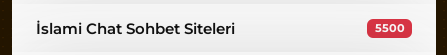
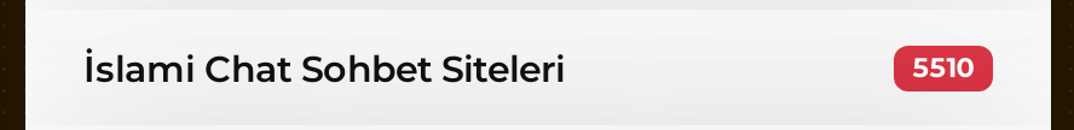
- 5500
+ 5510
